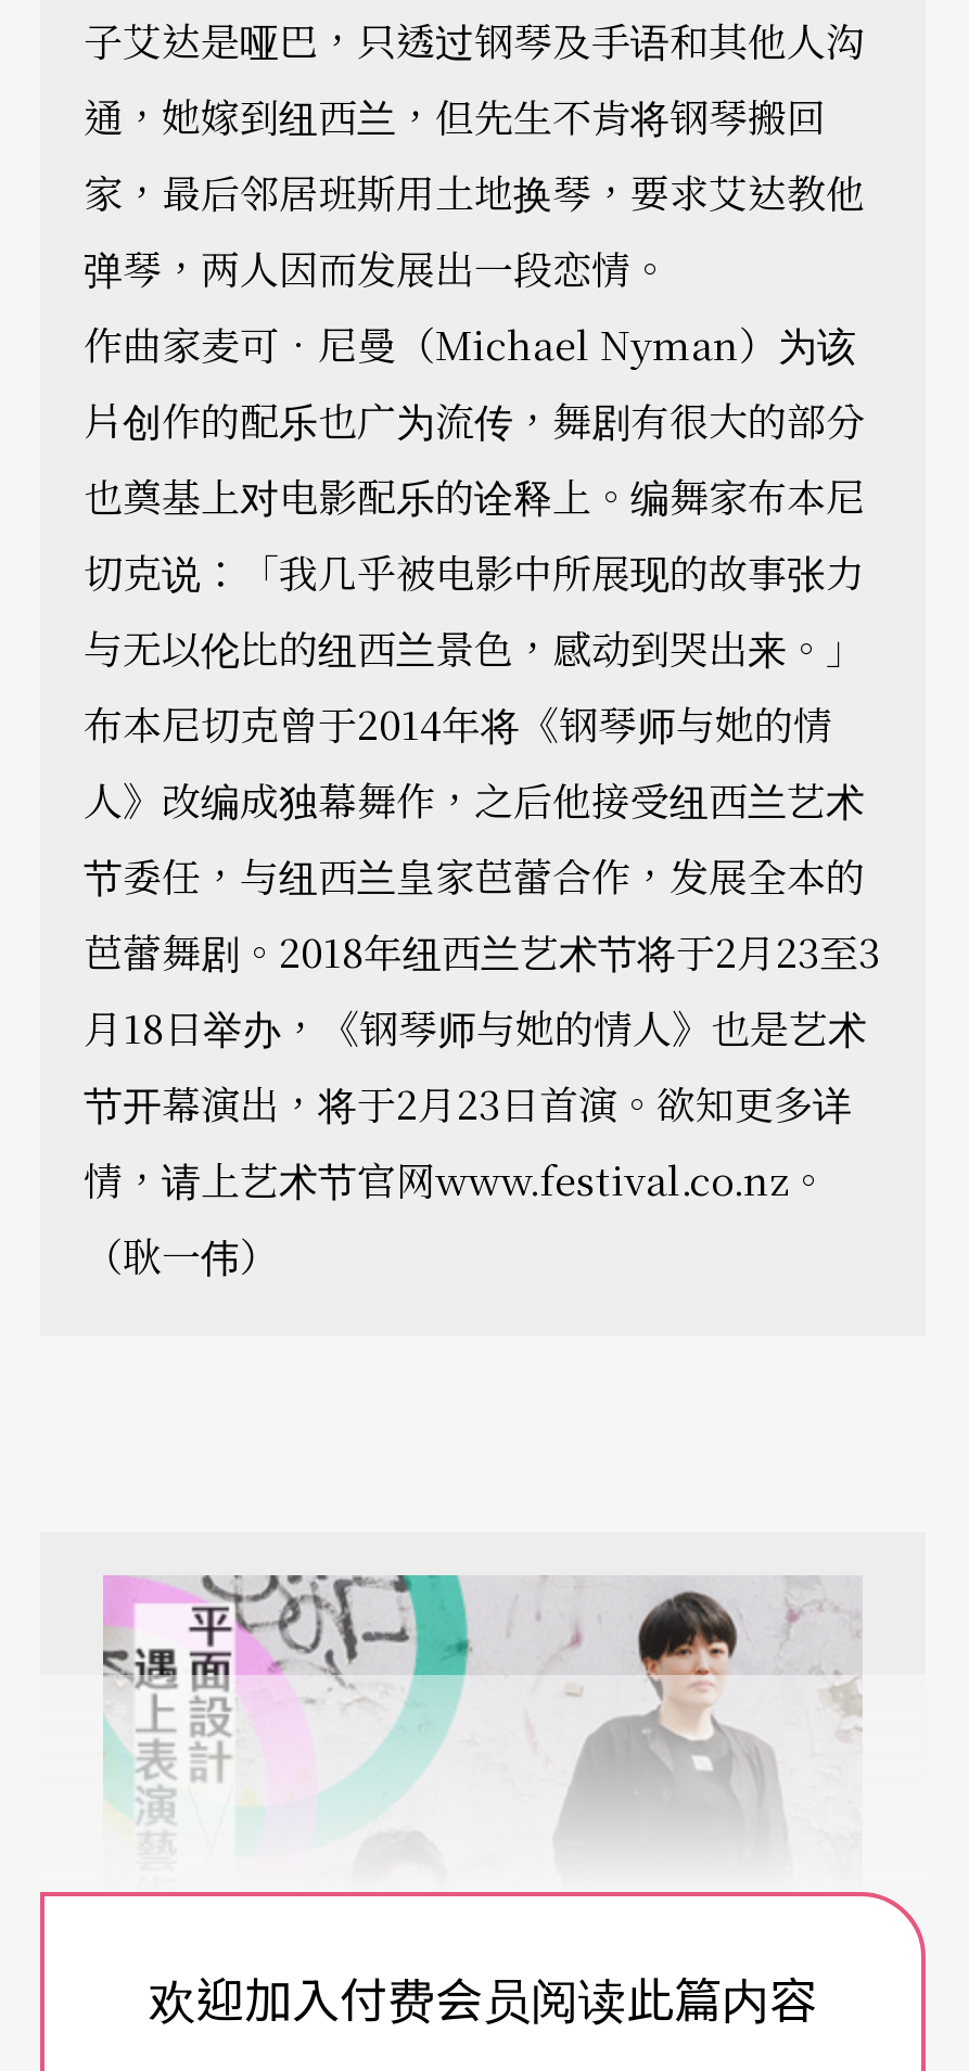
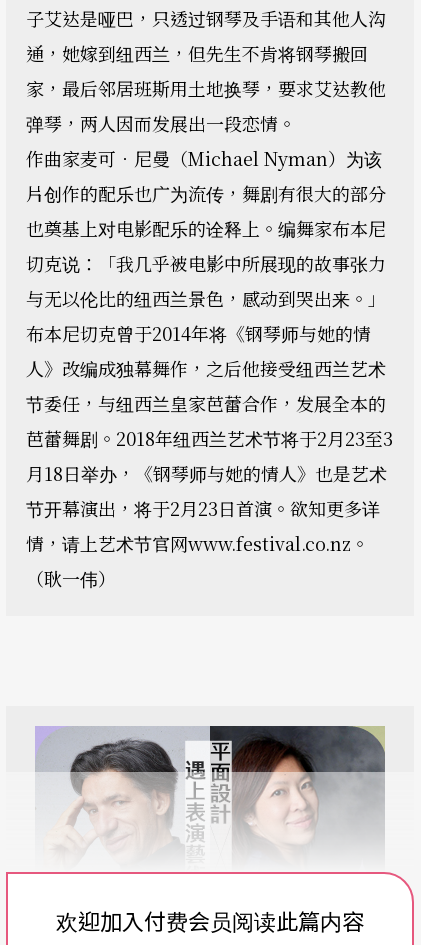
- [image]
+ [image]
